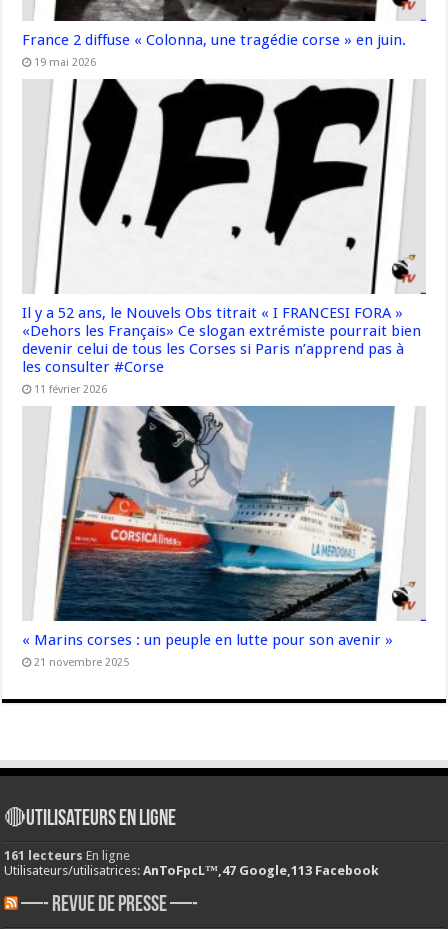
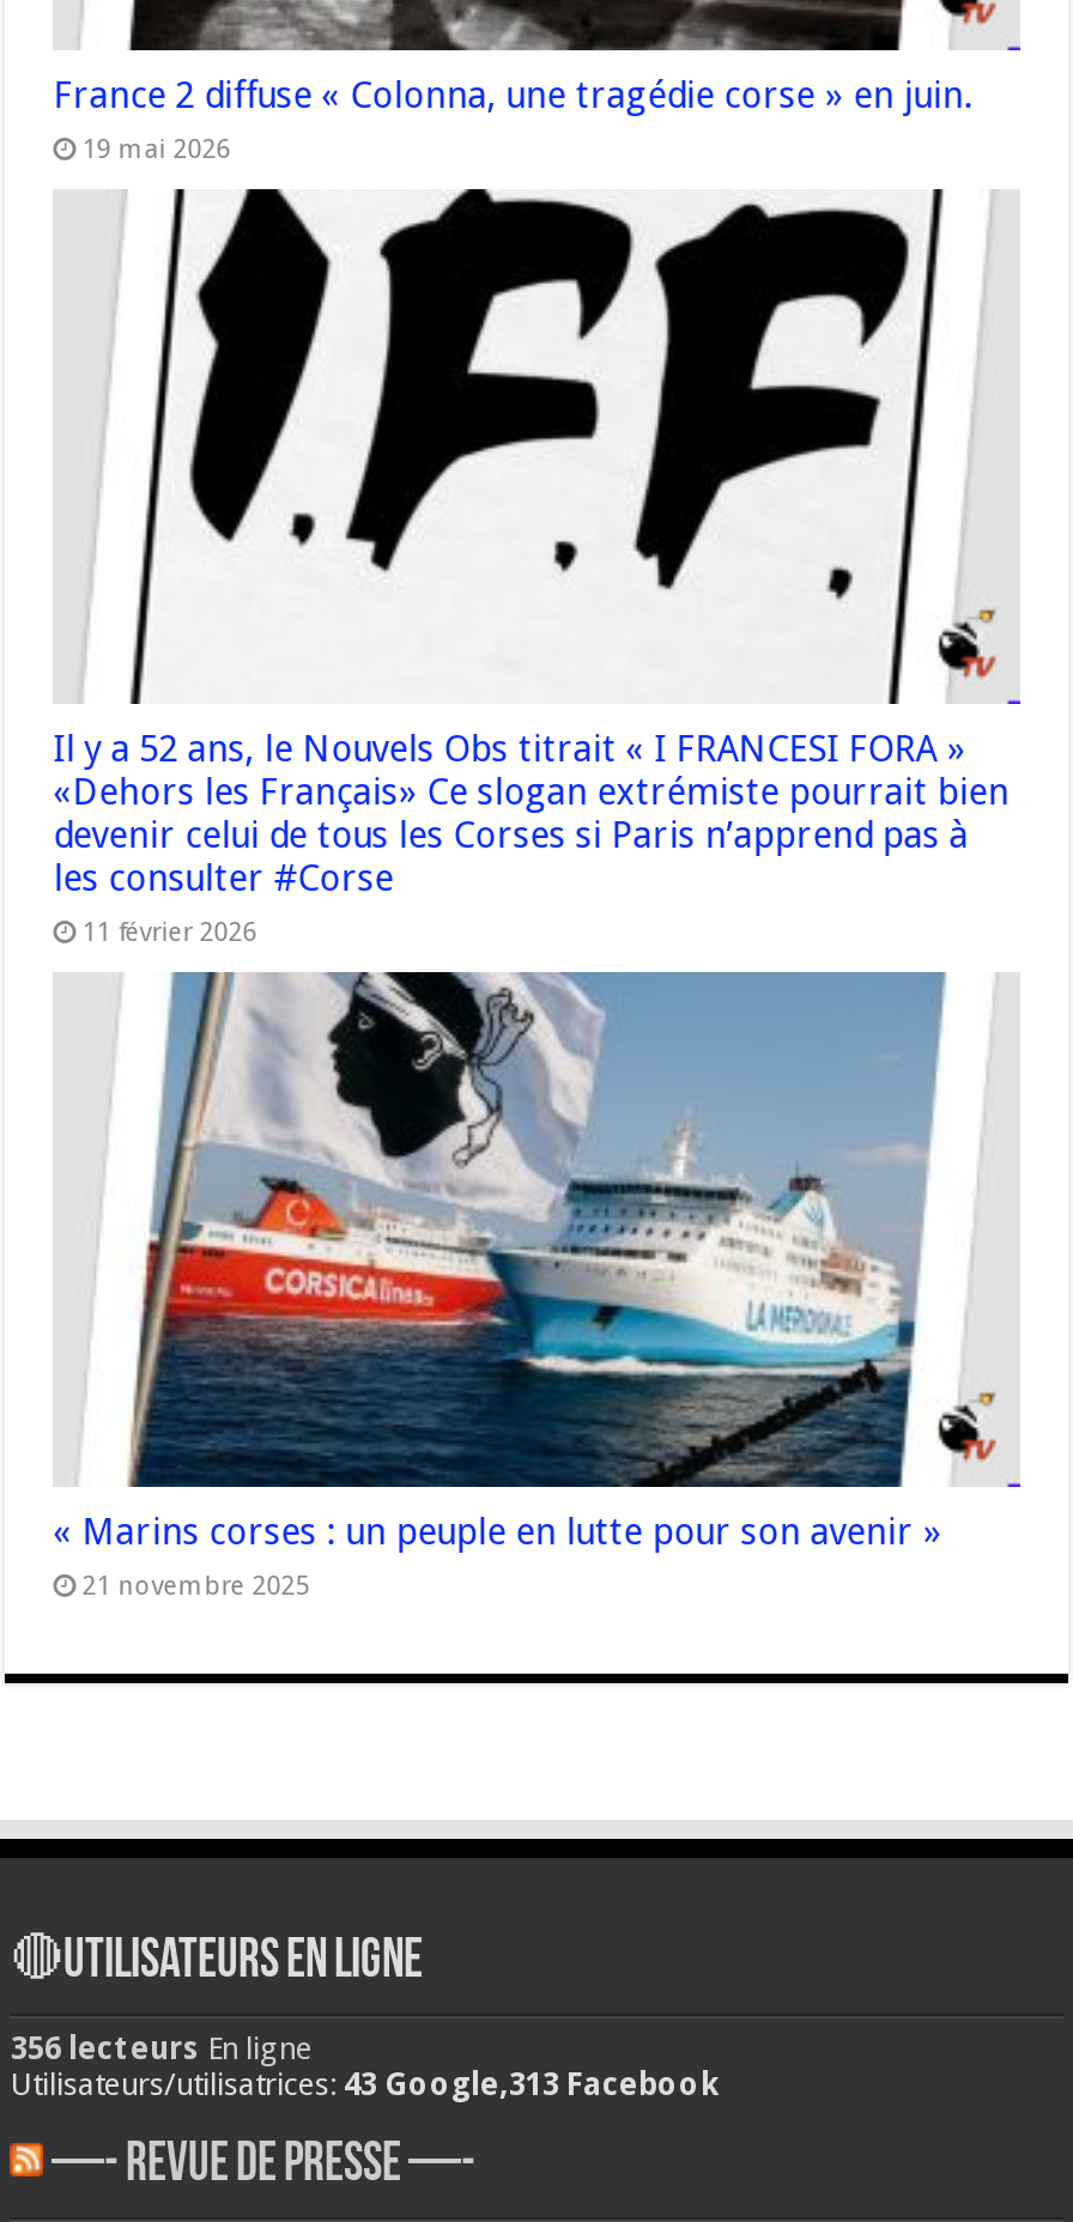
- 161 lecteurs En ligne
+ 356 lecteurs En ligne

- Utilisateurs/utilisatrices: AnToFpcL™,47 Google,113 Facebook
+ Utilisateurs/utilisatrices: 43 Google,313 Facebook
